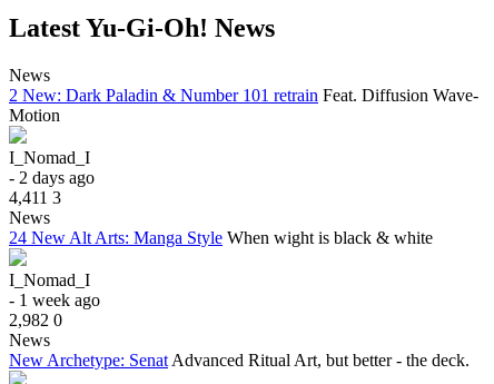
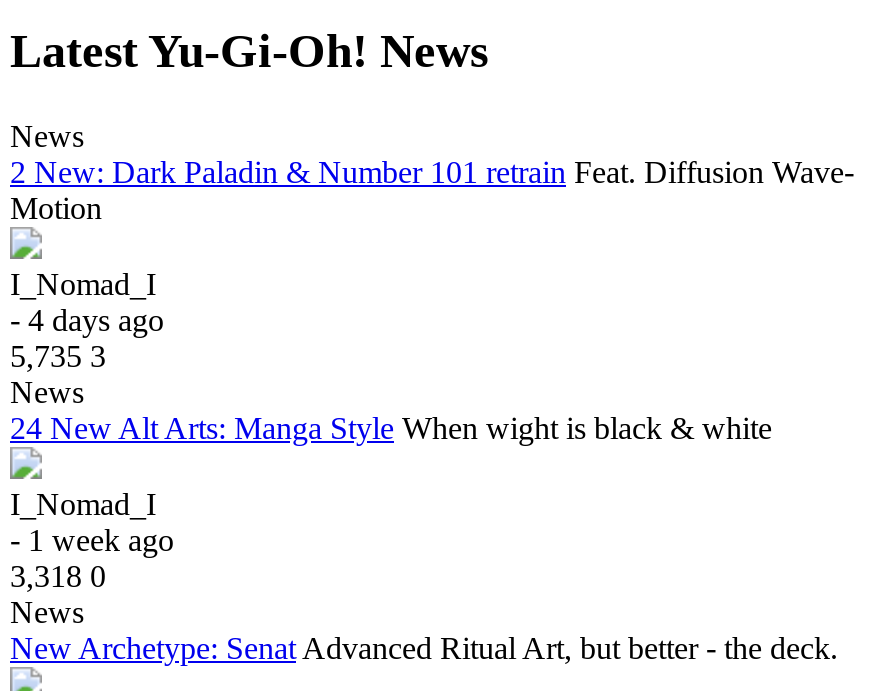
- - 2 days ago
+ - 4 days ago

- 4,411 3
+ 5,735 3

- 2,982 0
+ 3,318 0
